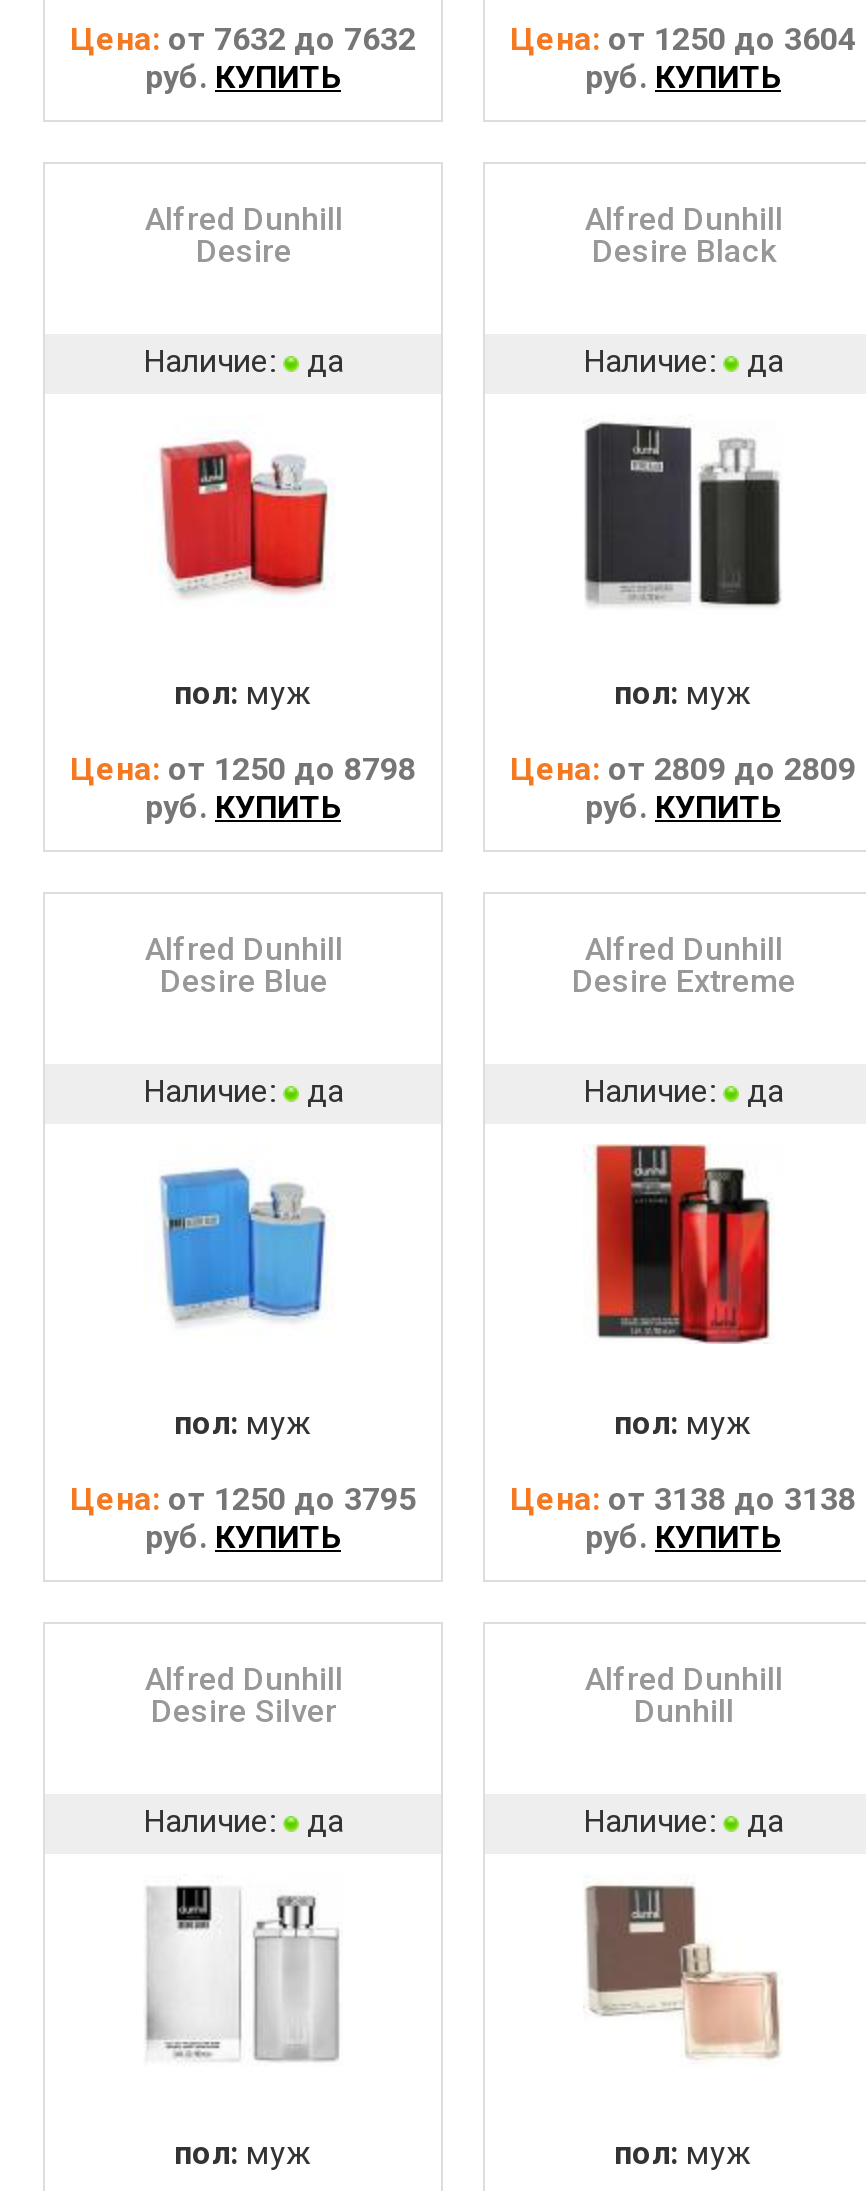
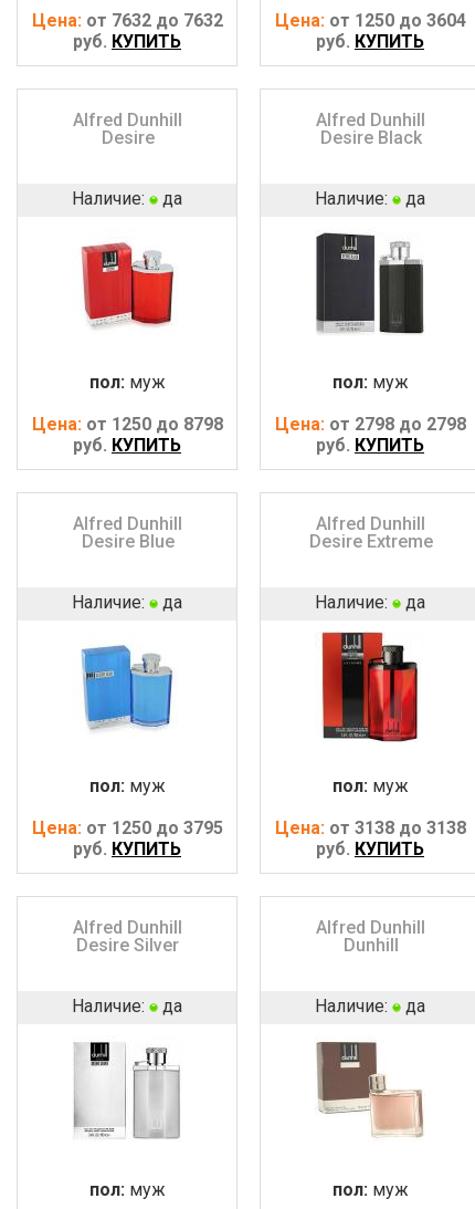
- Цена: от 2809 до 2809
+ Цена: от 2798 до 2798
